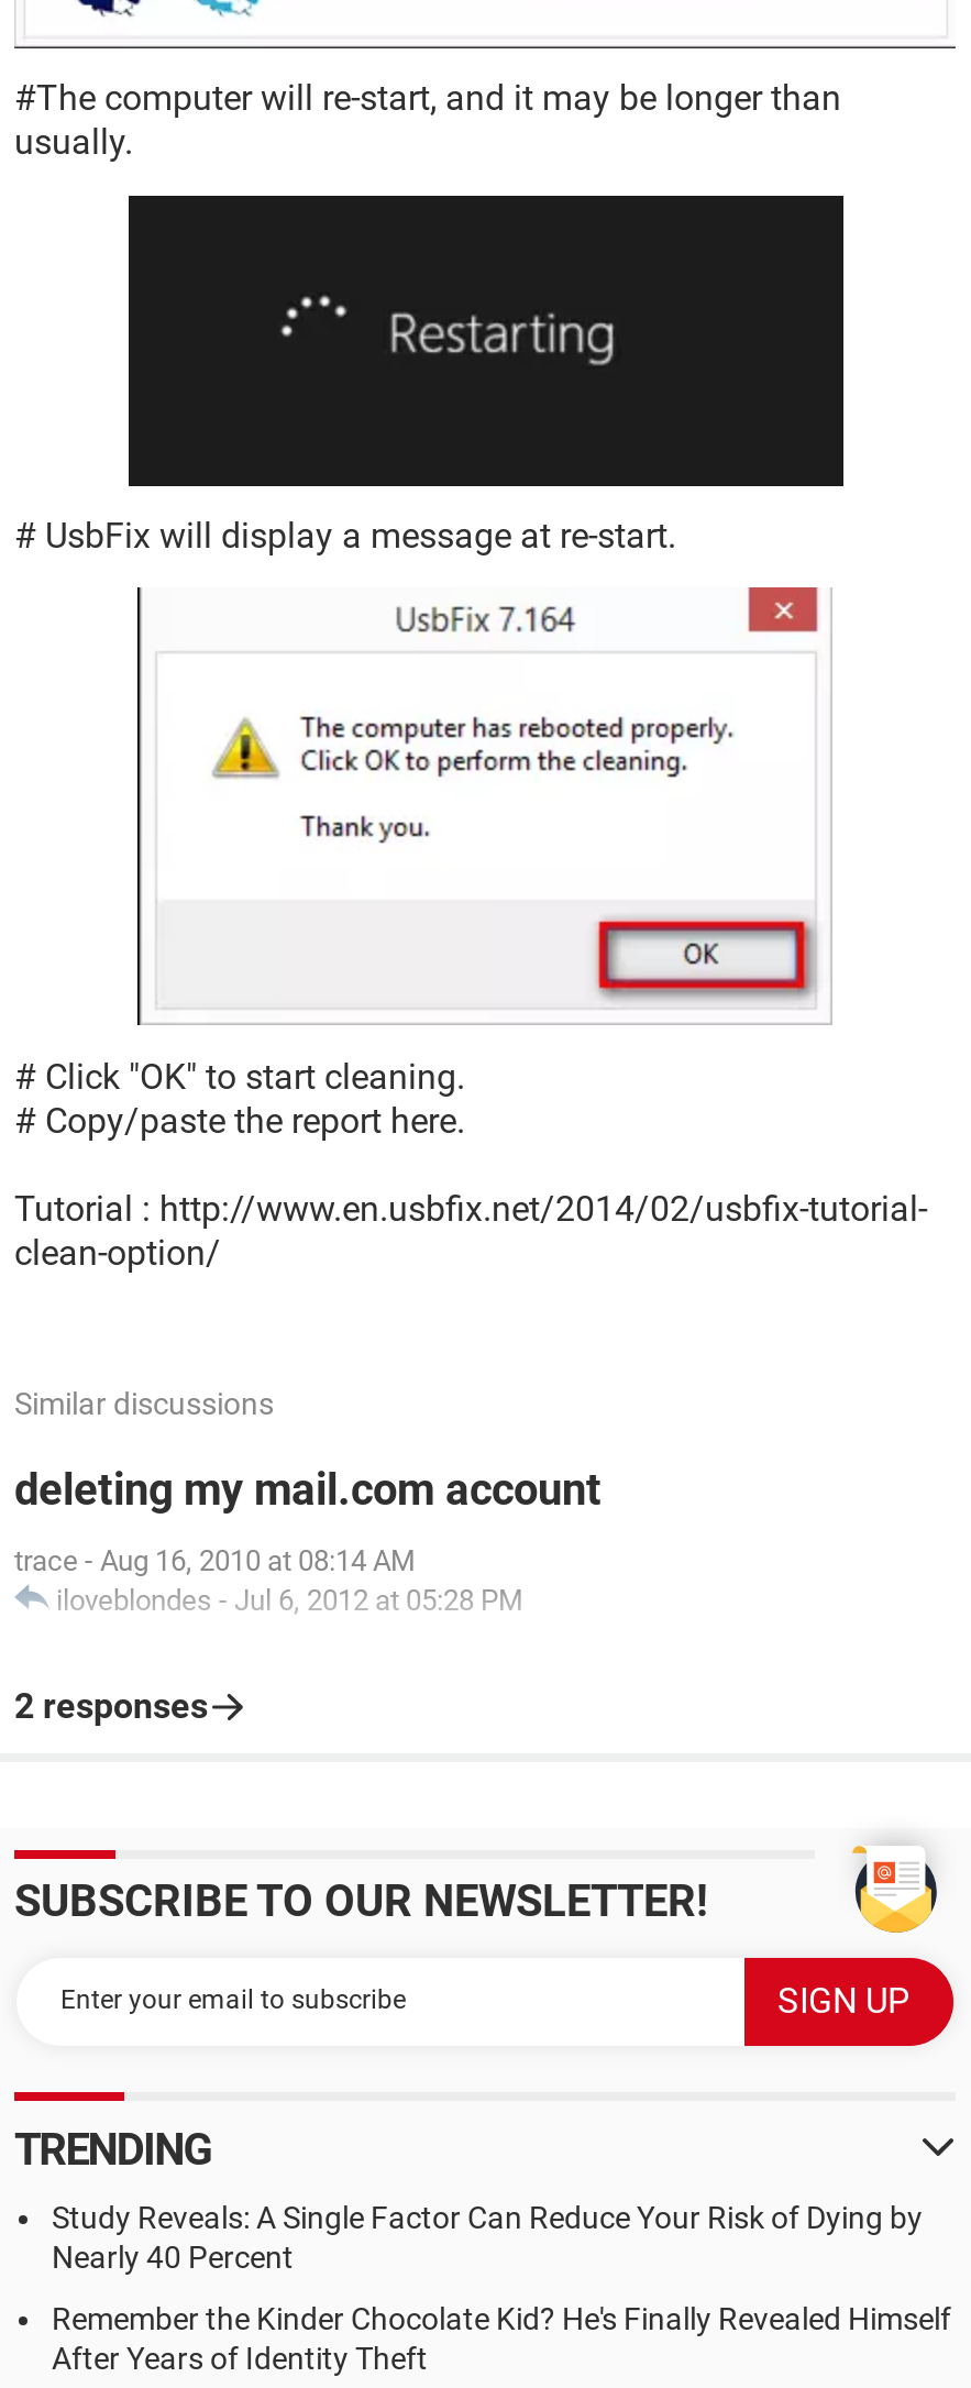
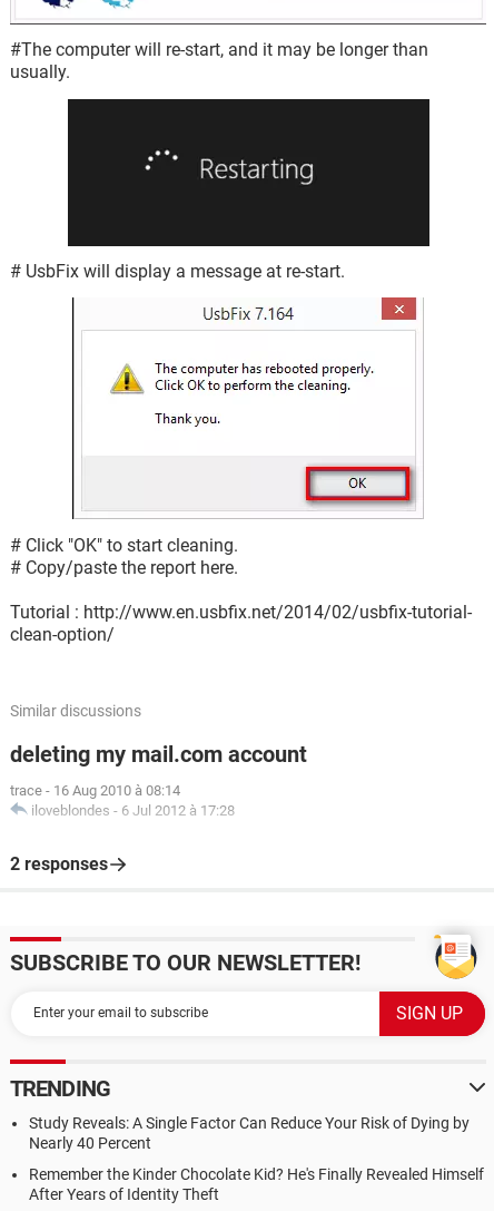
- trace - Aug 16, 2010 at 08:14 AM
- iloveblondes - Jul 6, 2012 at 05:28 PM
+ trace - 16 Aug 2010 à 08:14
+ iloveblondes - 6 Jul 2012 à 17:28
